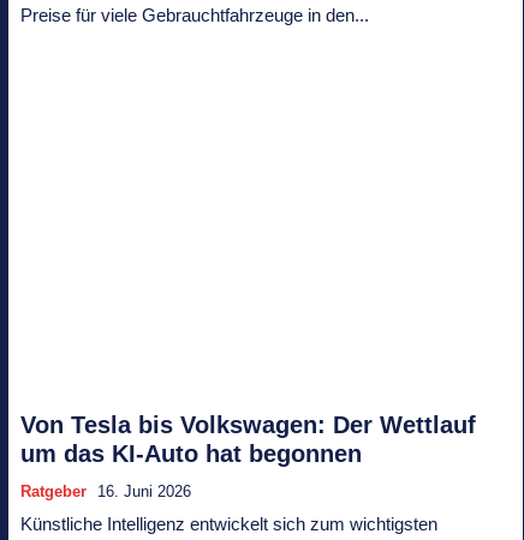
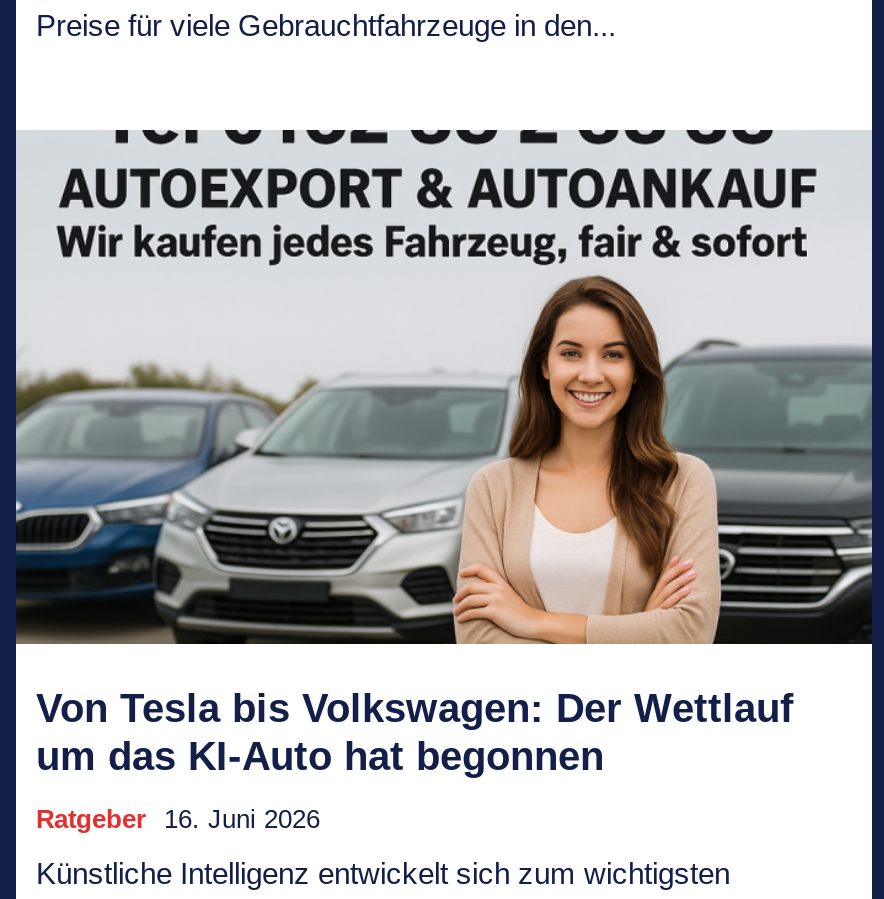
+ [image]
